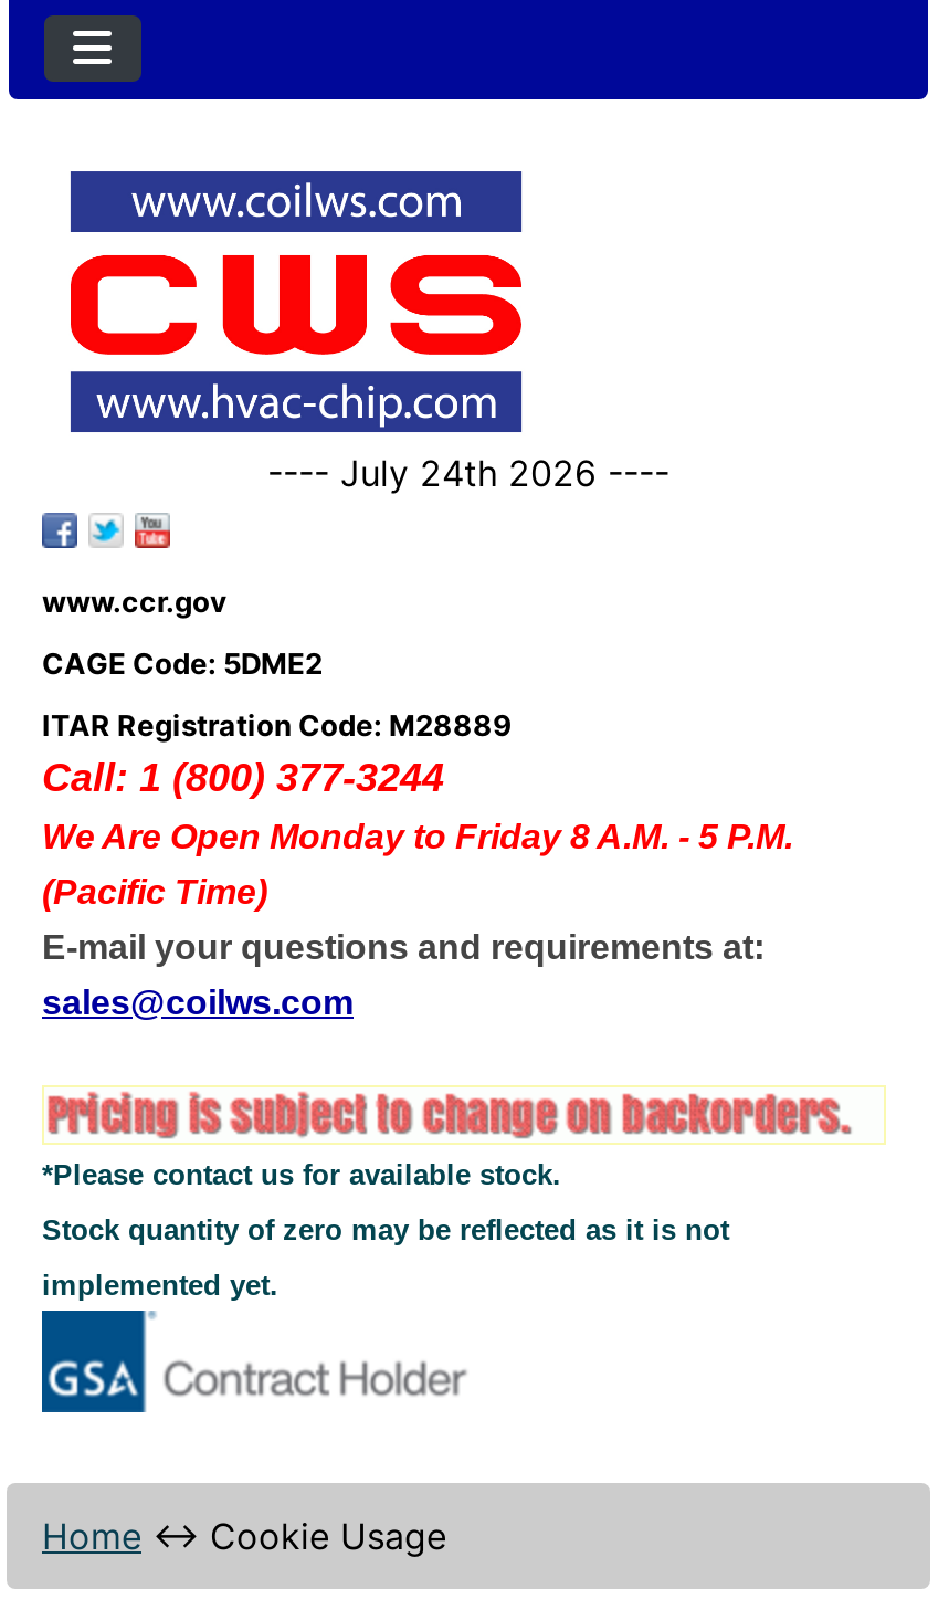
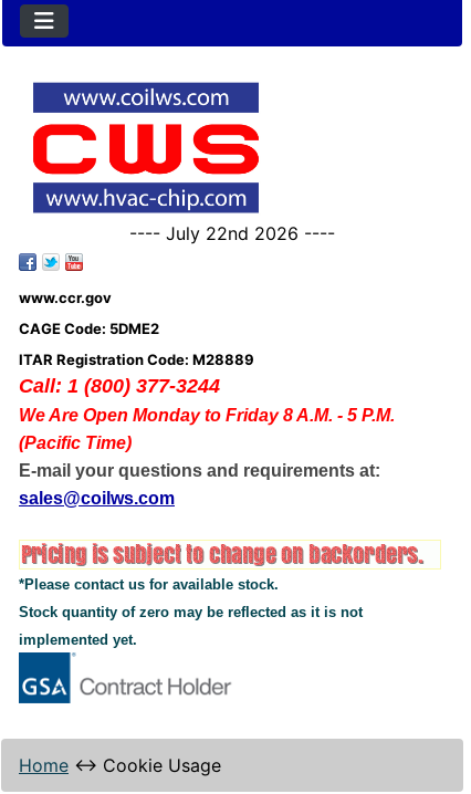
- ---- July 24th 2026 ----
+ ---- July 22nd 2026 ----
